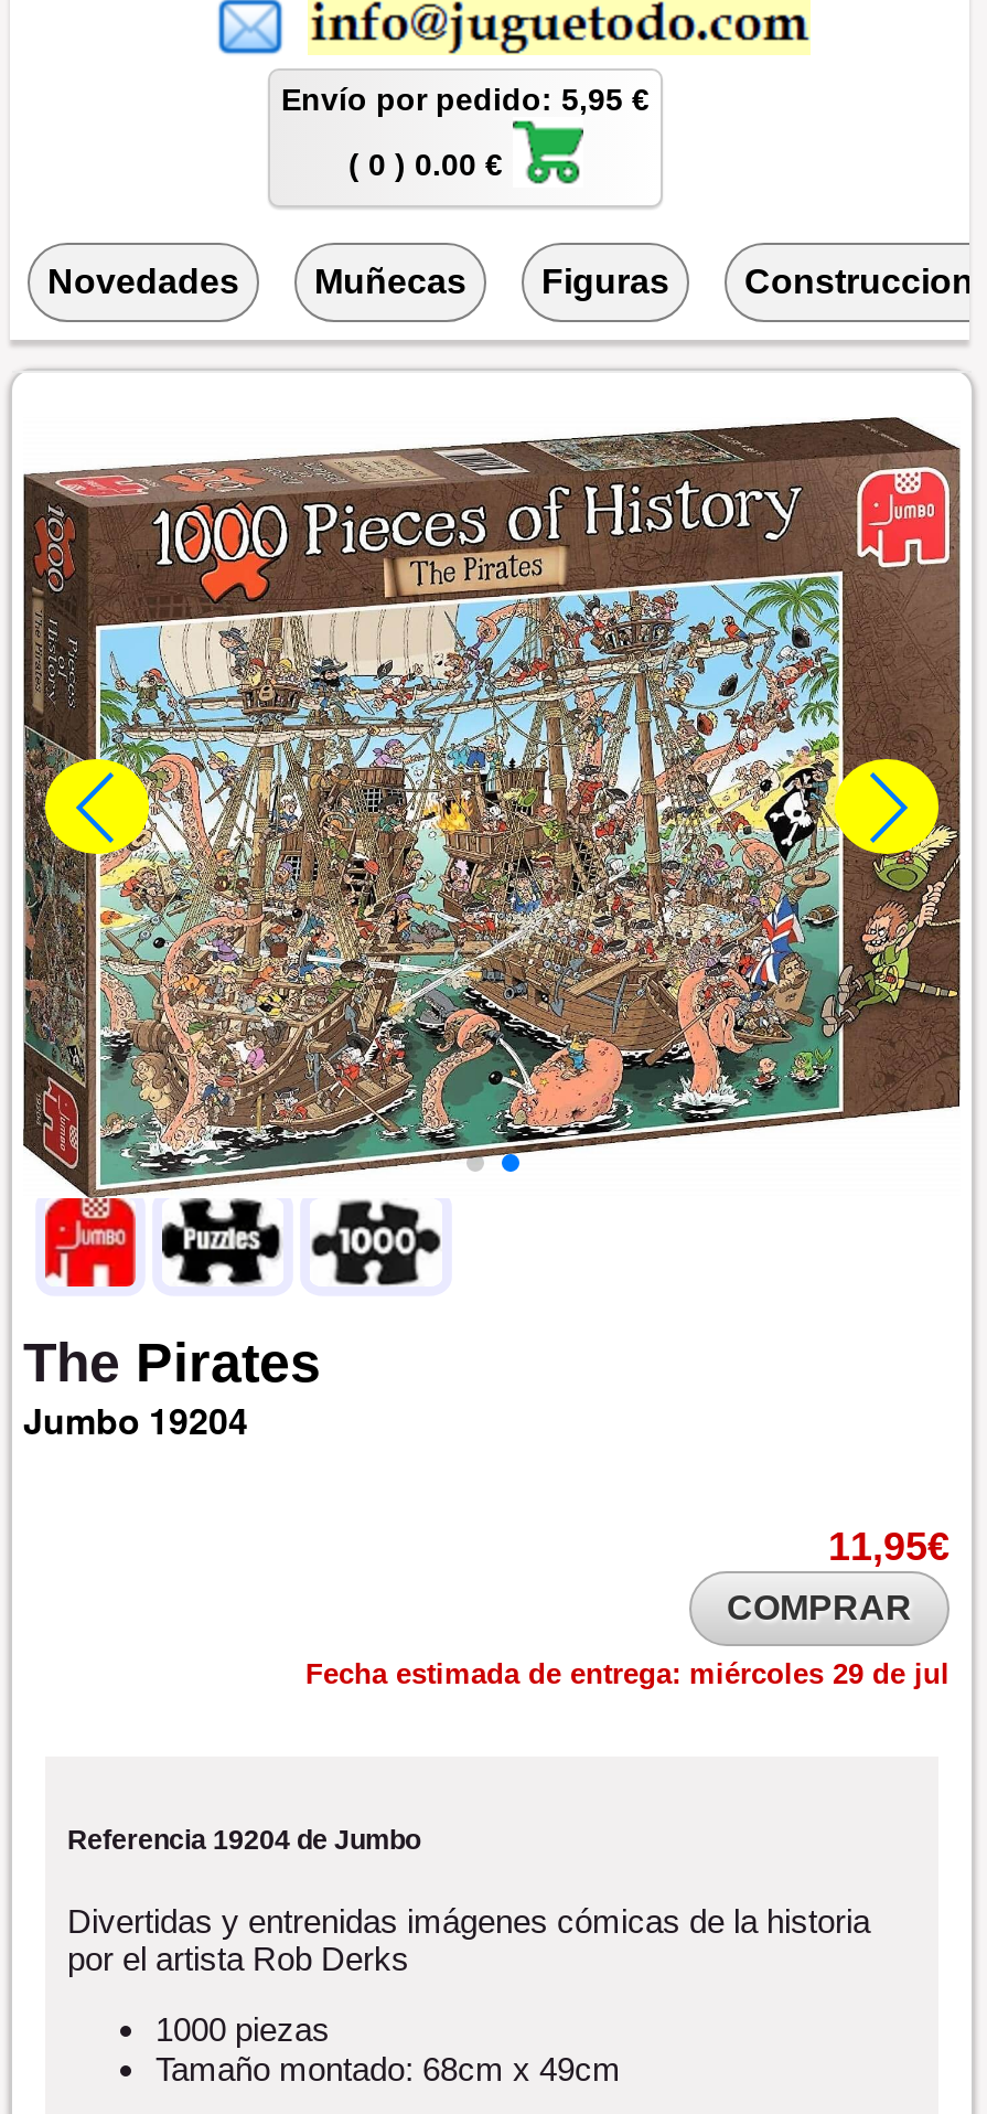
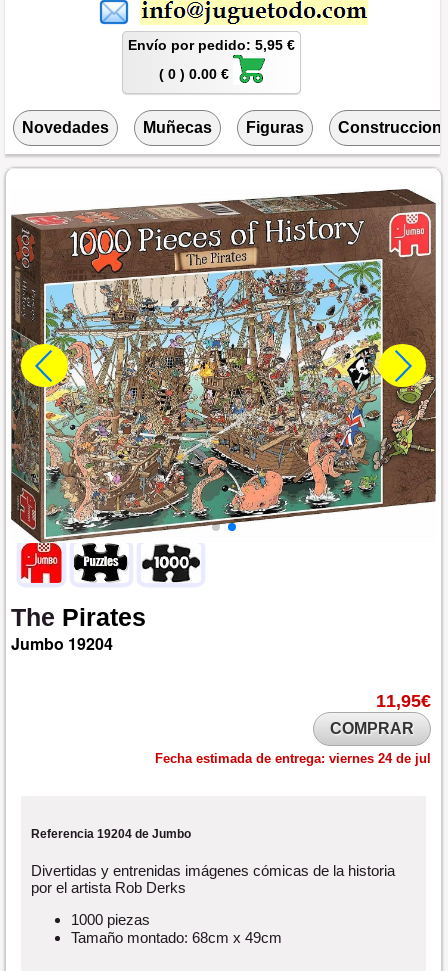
- Fecha estimada de entrega: miércoles 29 de jul
+ Fecha estimada de entrega: viernes 24 de jul
